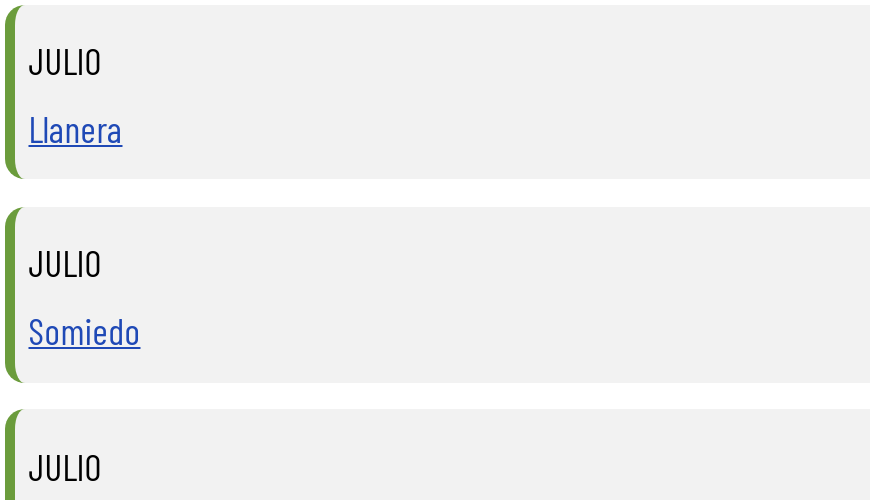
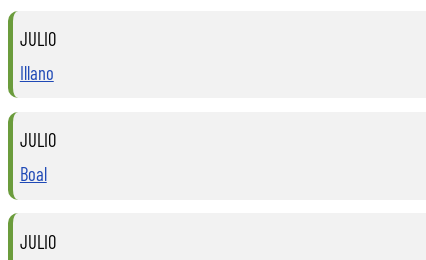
- Llanera
+ Illano

- Somiedo
+ Boal
